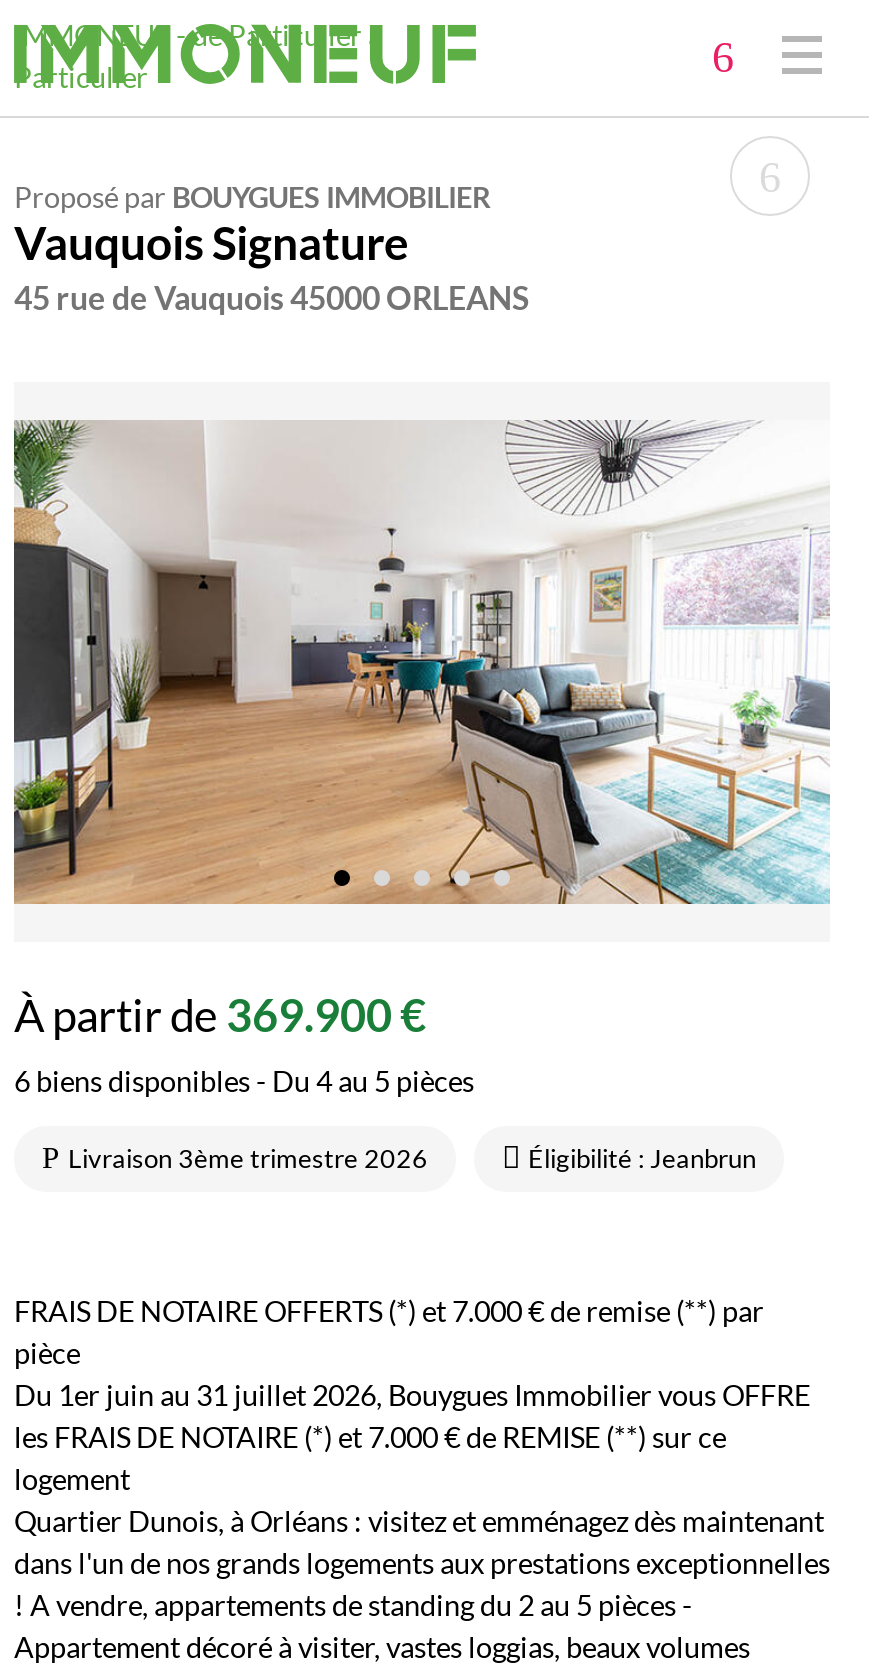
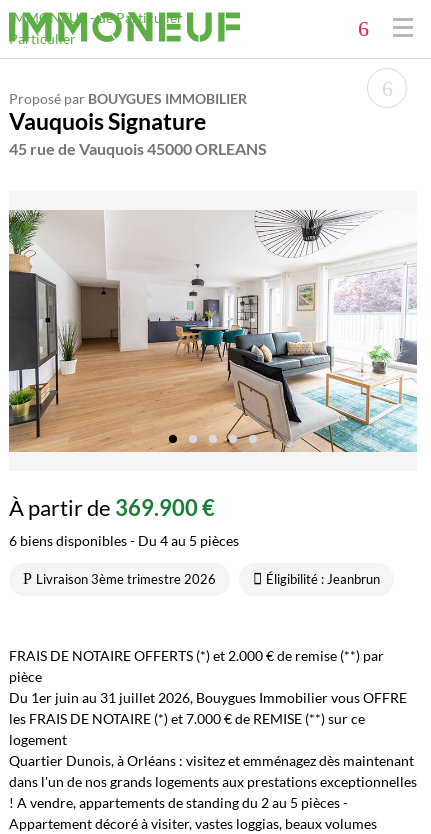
- FRAIS DE NOTAIRE OFFERTS (*) et 7.000 € de remise (**) par
+ FRAIS DE NOTAIRE OFFERTS (*) et 2.000 € de remise (**) par
